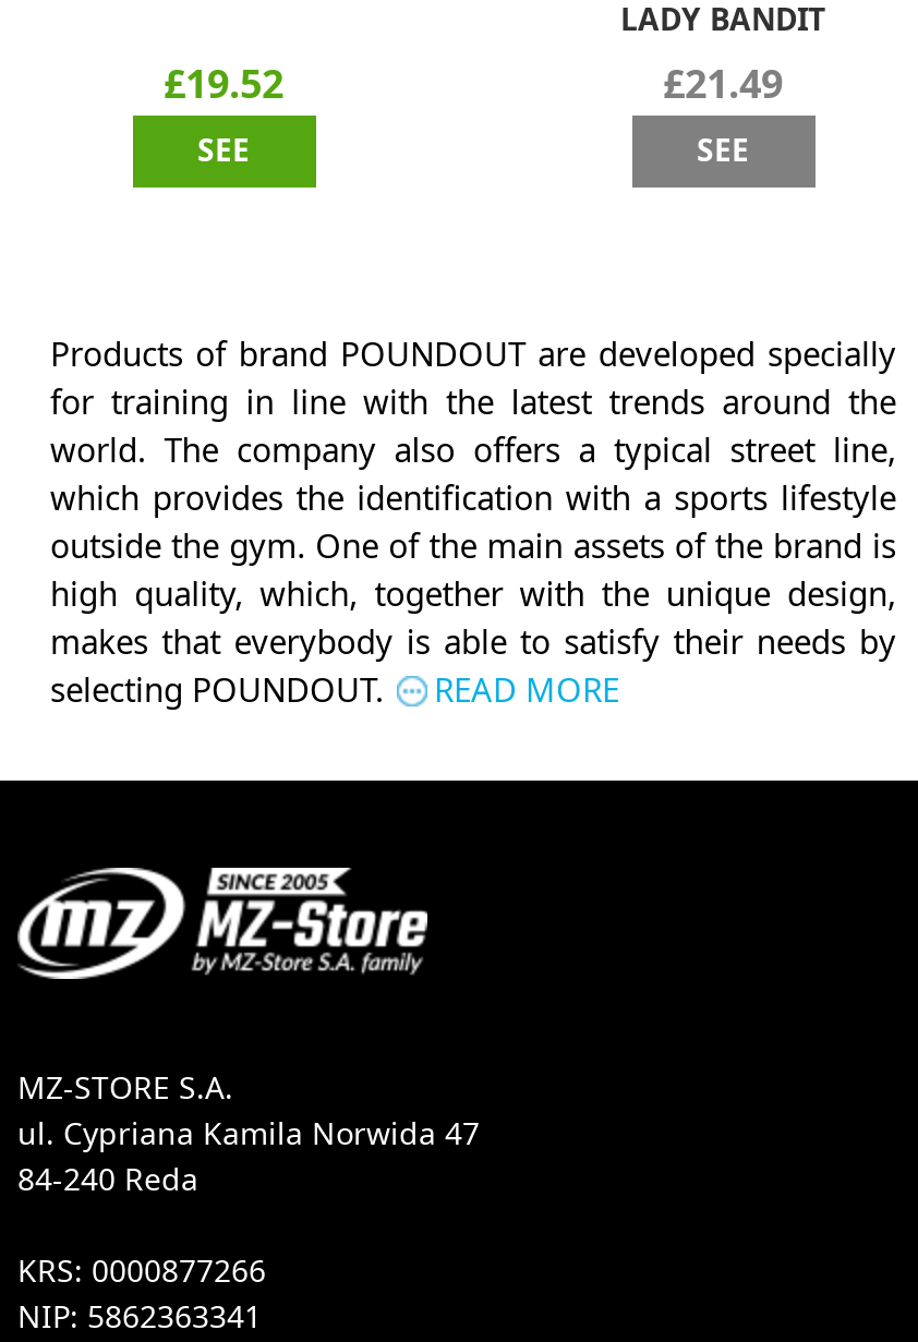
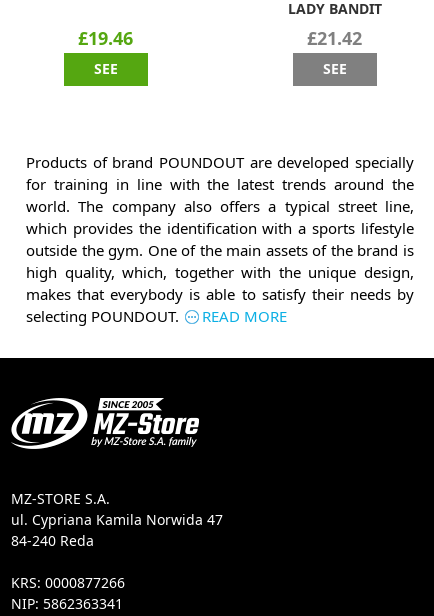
- £19.52
+ £19.46

- £21.49
+ £21.42
